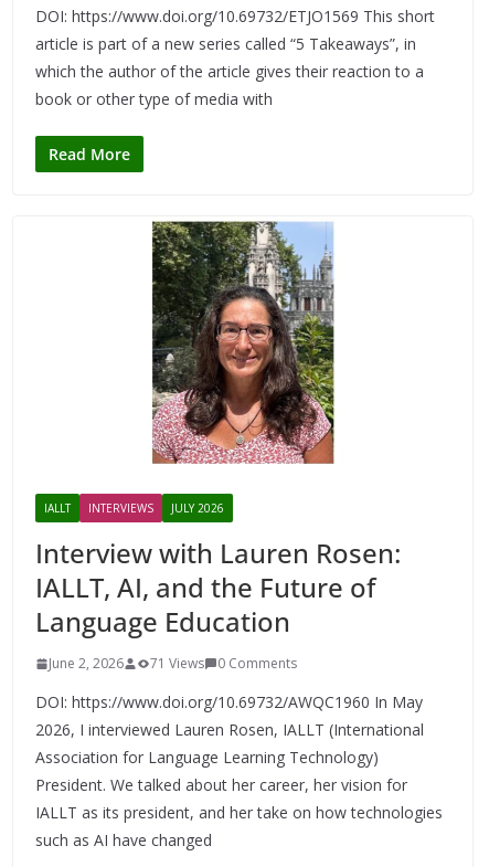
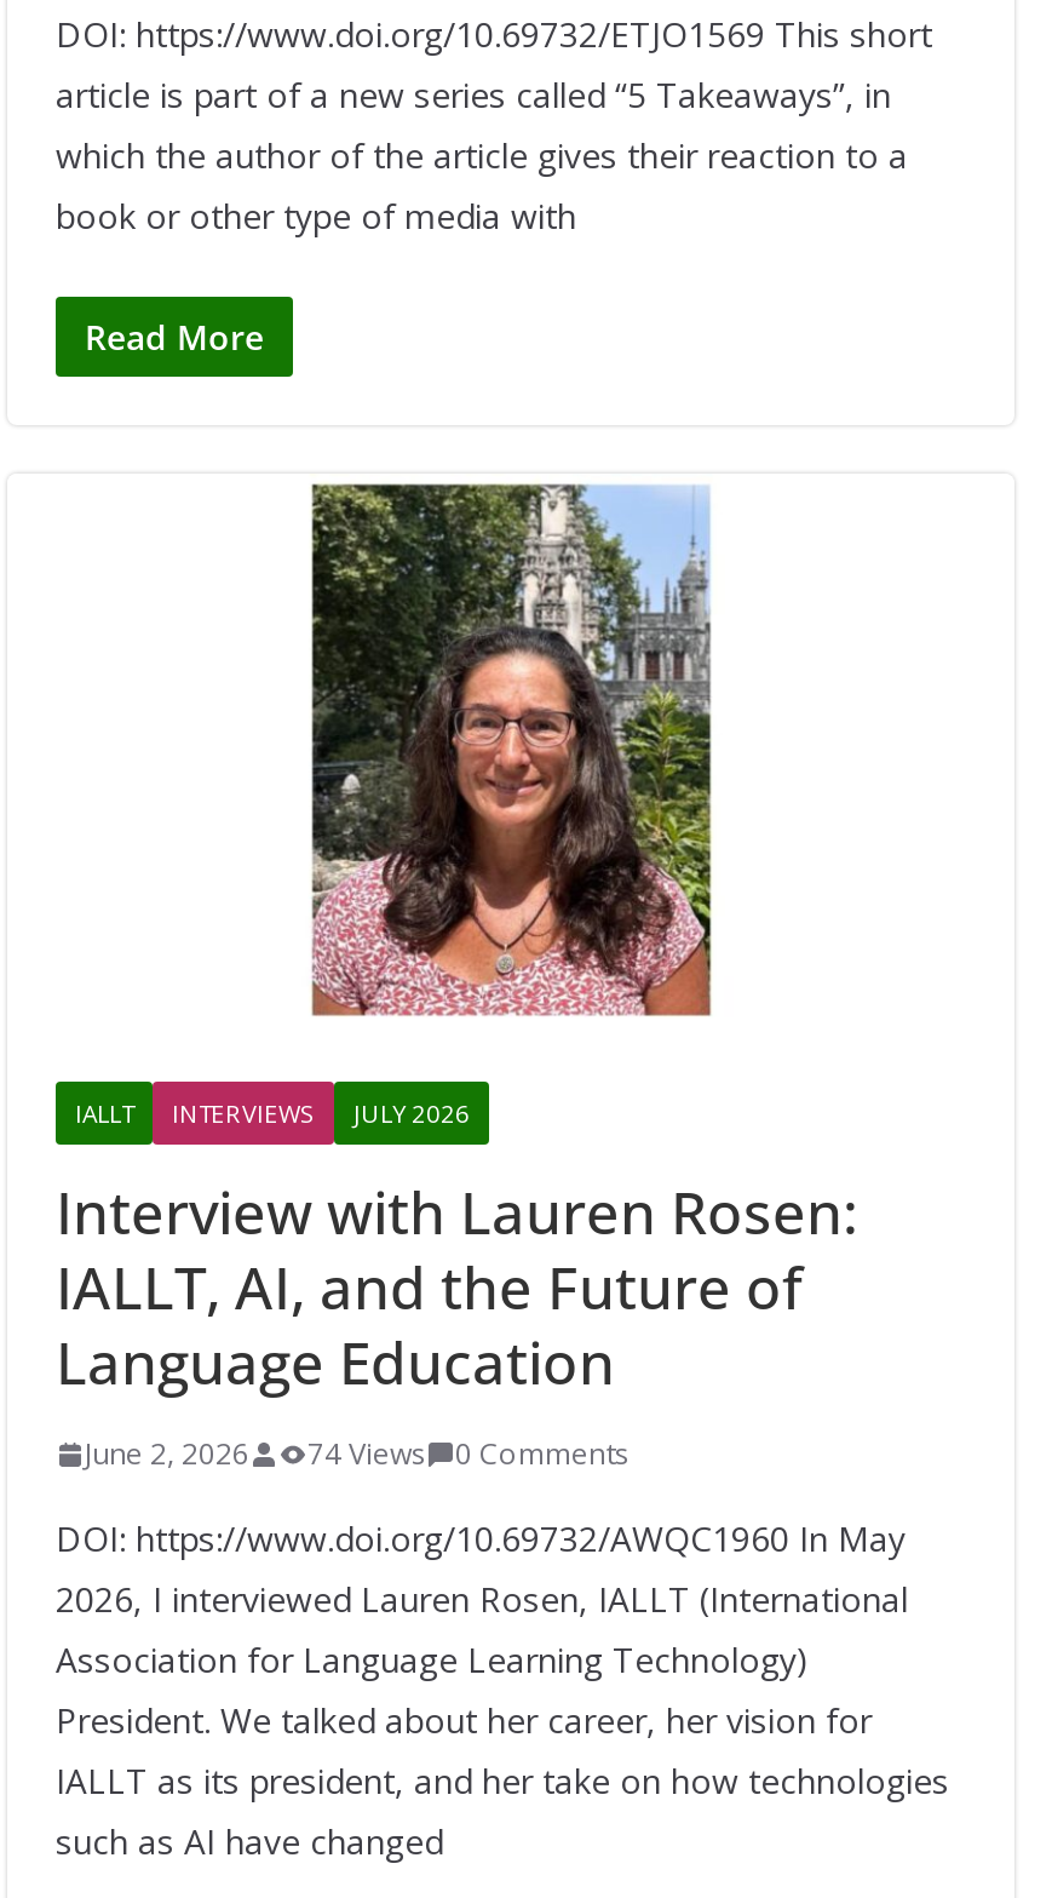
- June 2, 2026 71 Views 0 Comments
+ June 2, 2026 74 Views 0 Comments
